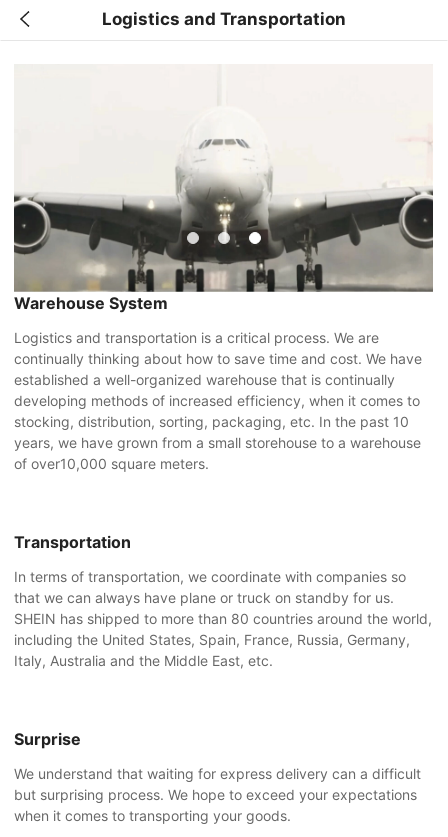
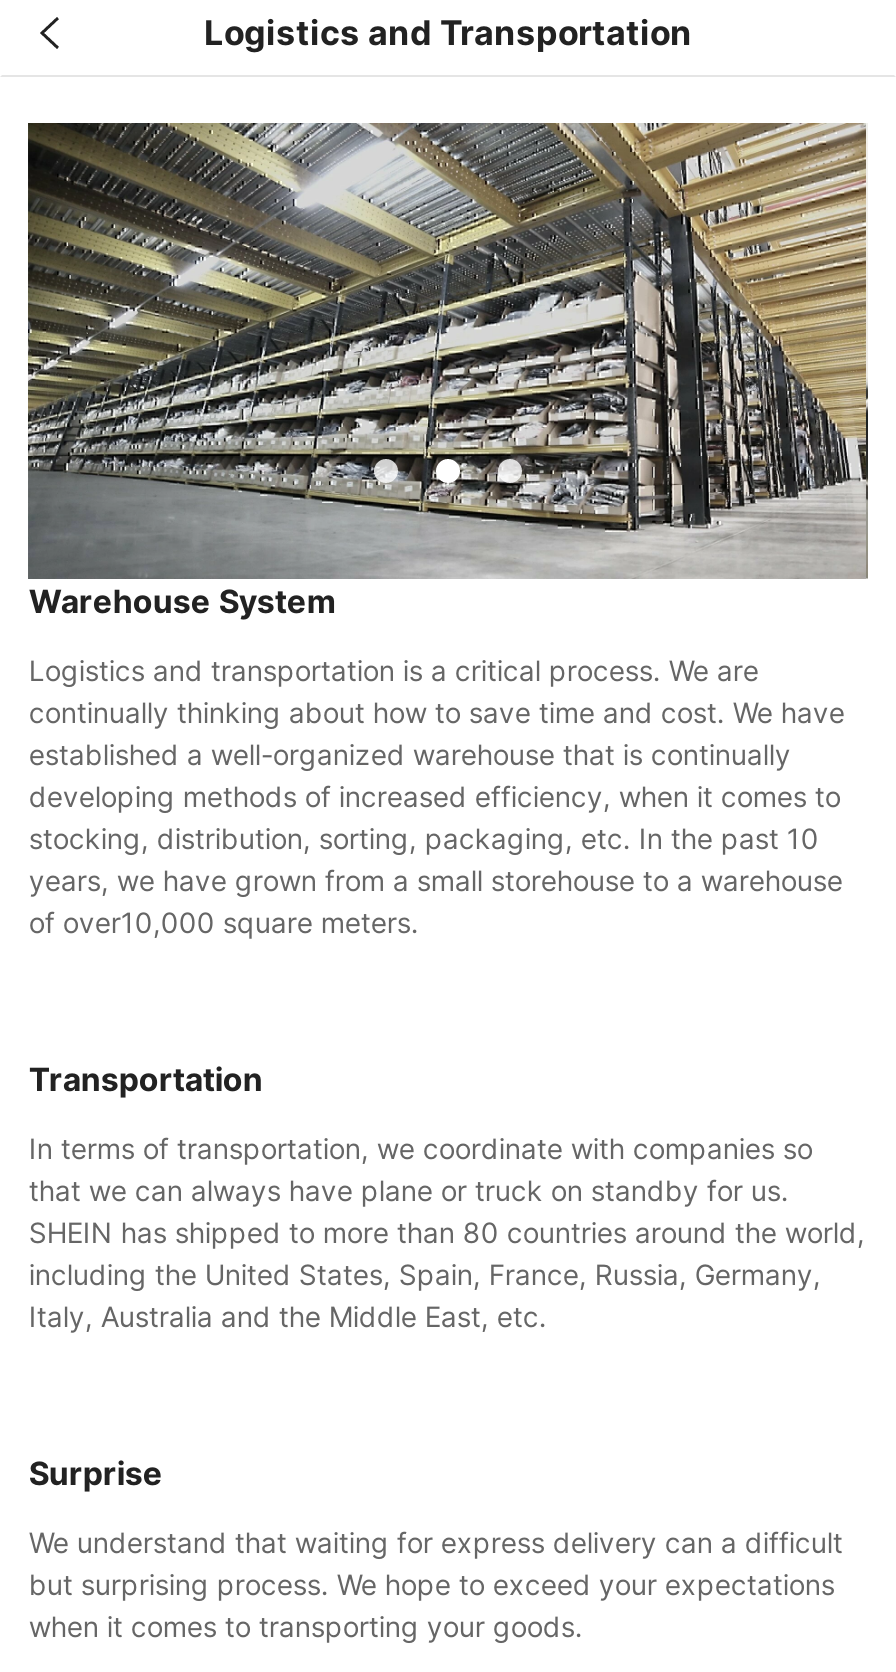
- [image]
+ [image]
